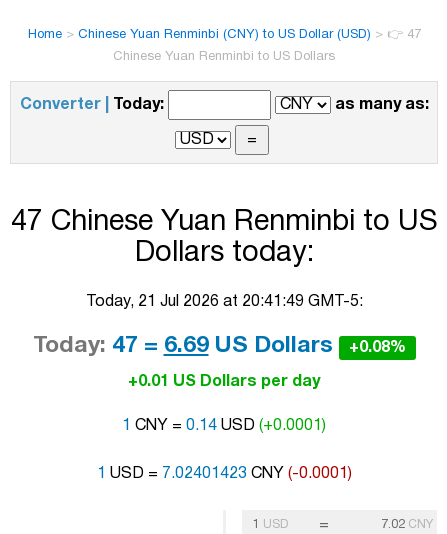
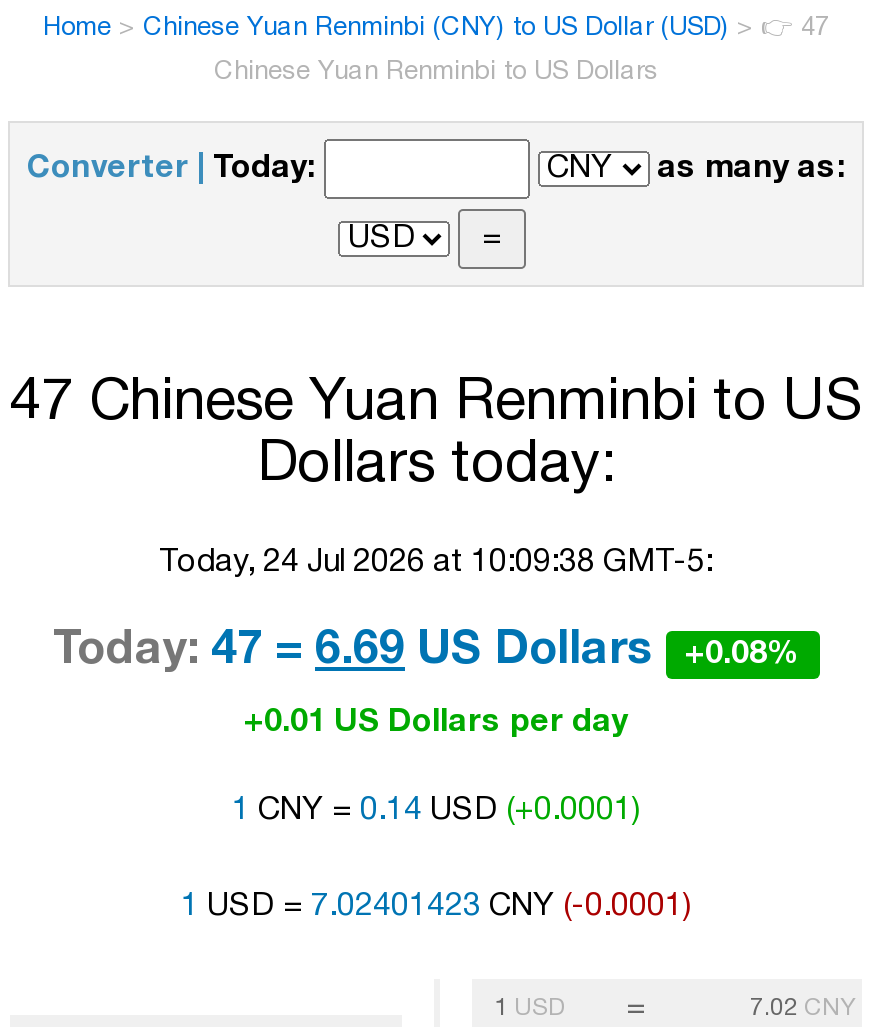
- Today, 21 Jul 2026 at 20:41:49 GMT-5:
+ Today, 24 Jul 2026 at 10:09:38 GMT-5:
